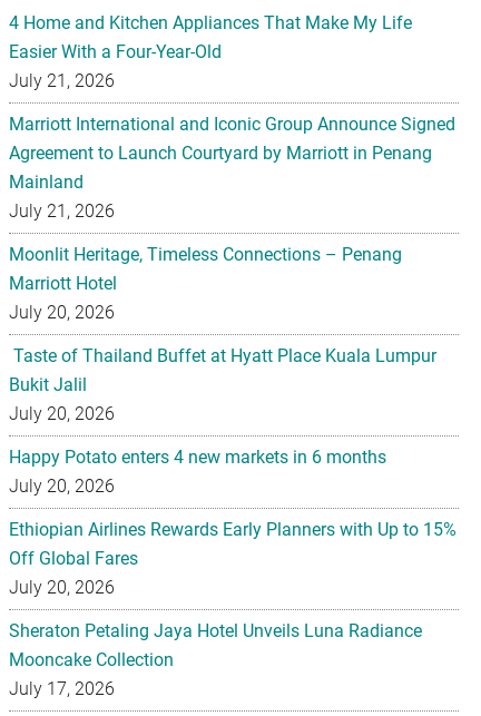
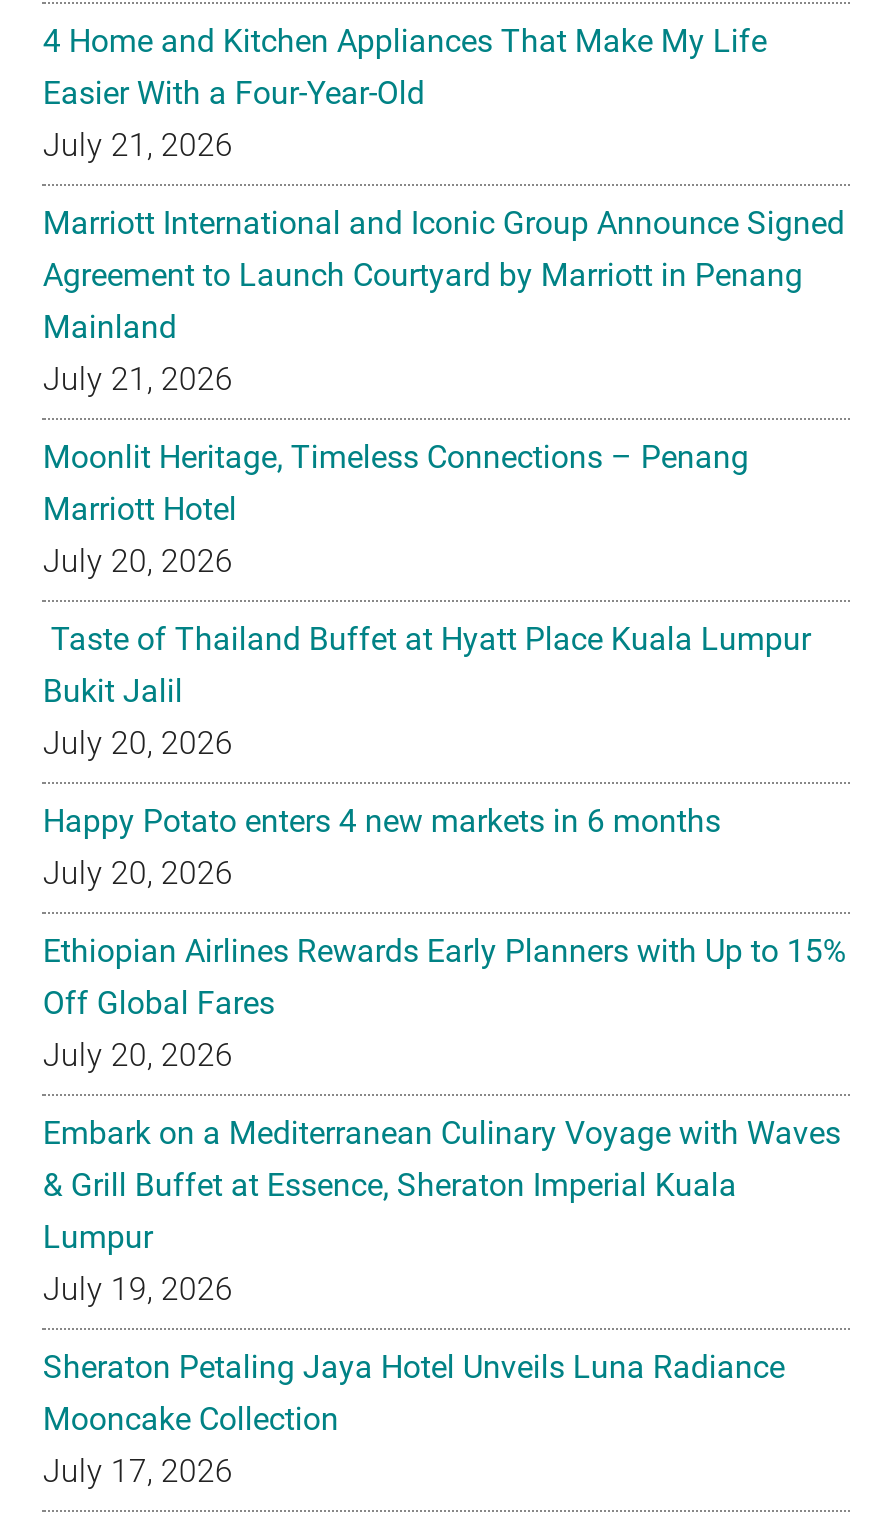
+ Embark on a Mediterranean Culinary Voyage with Waves
+ & Grill Buffet at Essence, Sheraton Imperial Kuala
+ Lumpur
+ July 19, 2026
